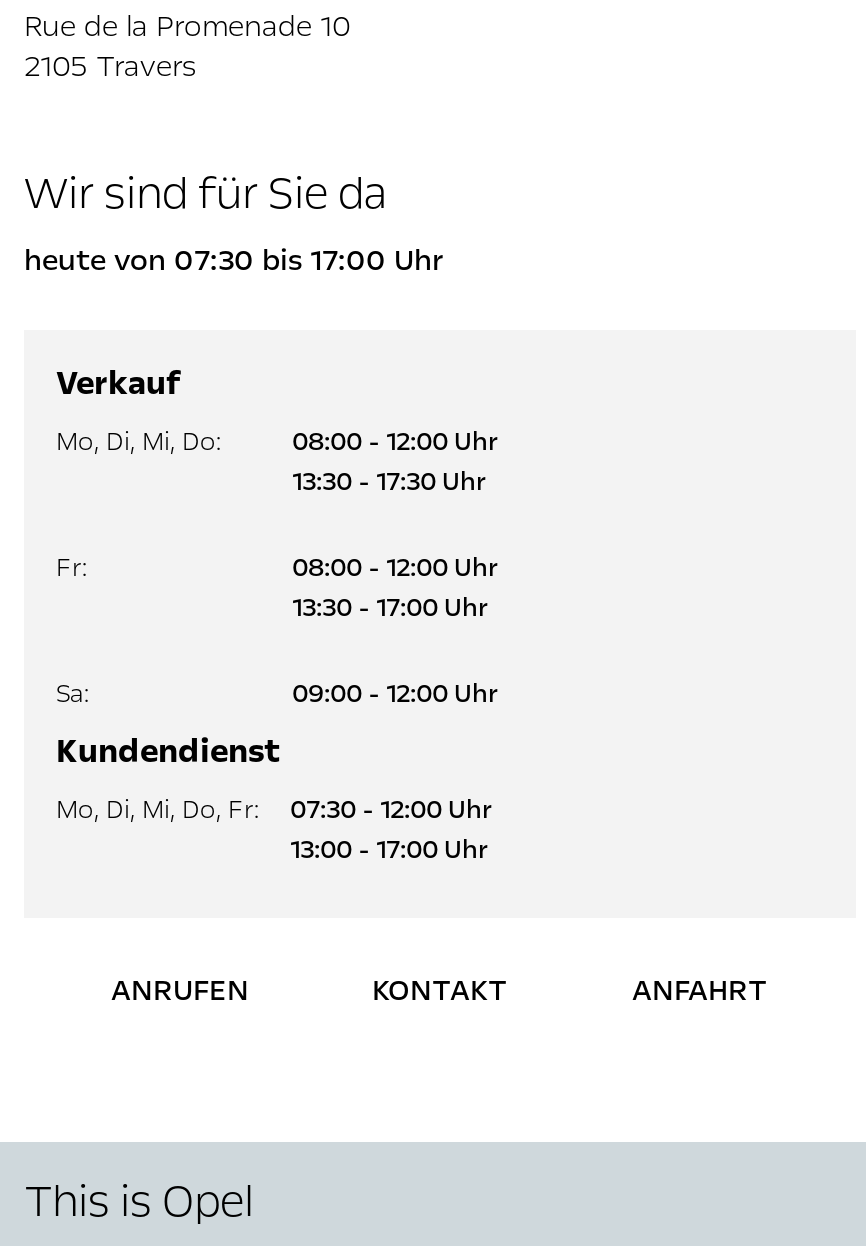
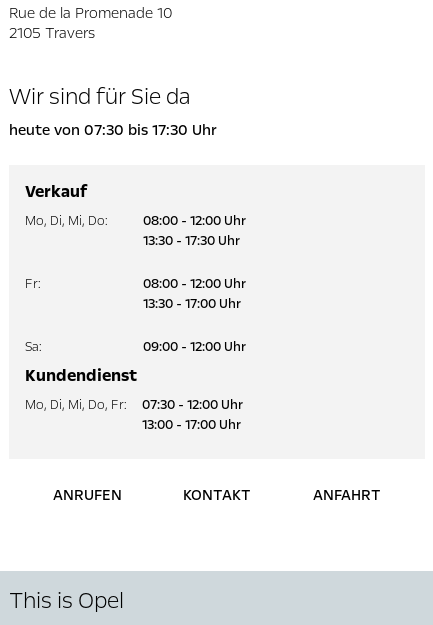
- heute von 07:30 bis 17:00 Uhr
+ heute von 07:30 bis 17:30 Uhr
